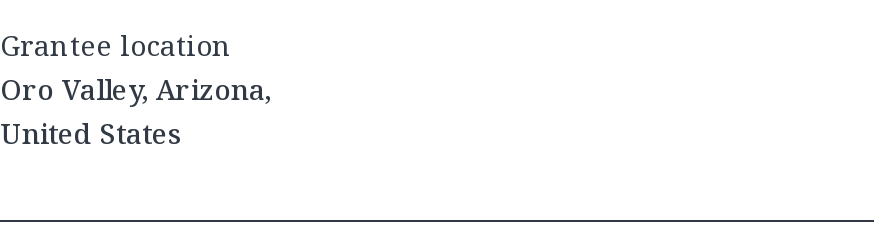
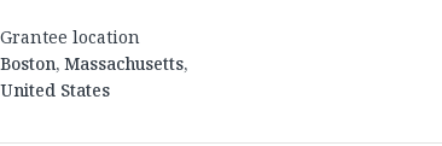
- Oro Valley, Arizona,
+ Boston, Massachusetts,
